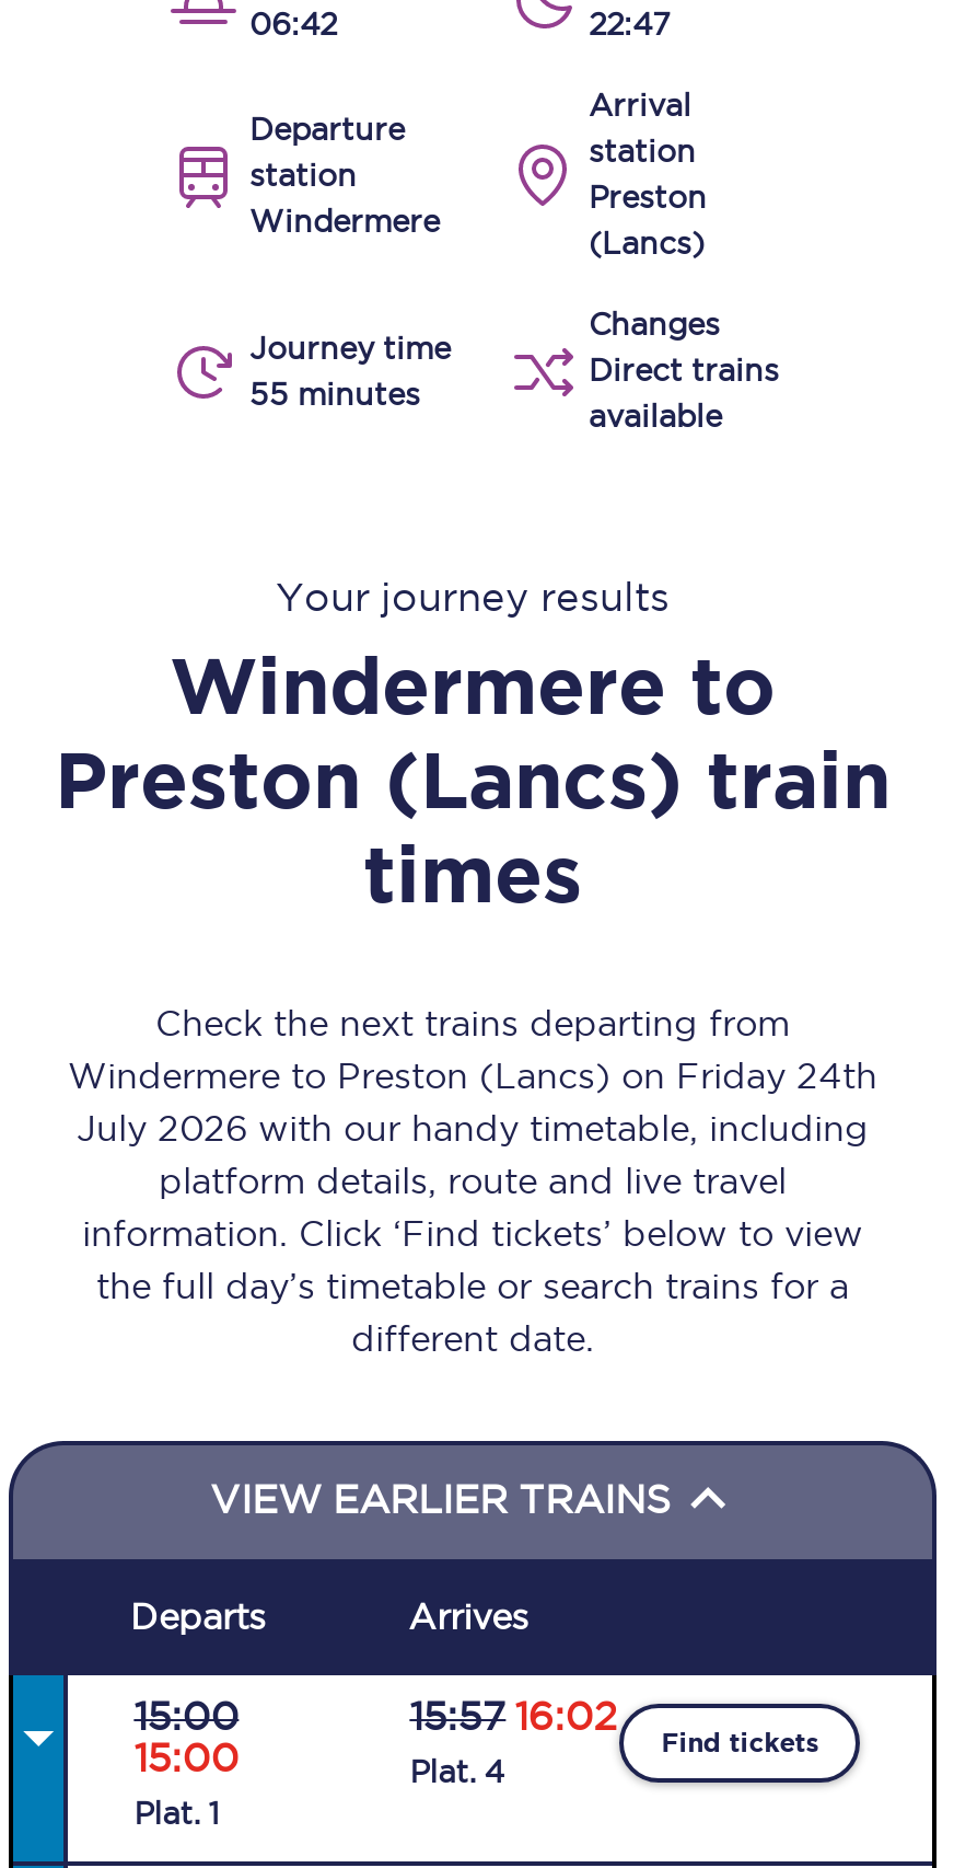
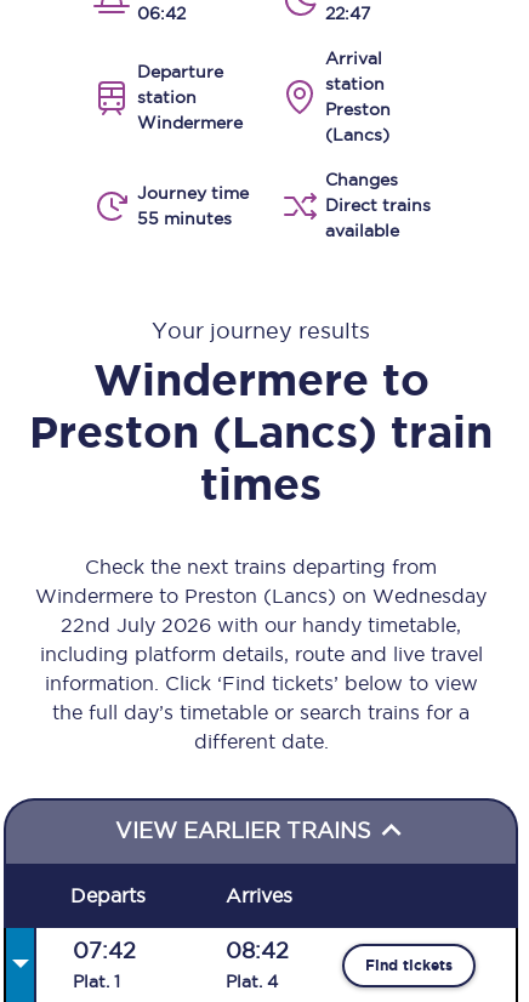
- Windermere to Preston (Lancs) on Friday 24th
- July 2026 with our handy timetable, including
- platform details, route and live travel
+ Windermere to Preston (Lancs) on Wednesday
+ 22nd July 2026 with our handy timetable,
+ including platform details, route and live travel

- 15:00
- 15:00
+ 07:42

- 15:57 16:02
+ 08:42
